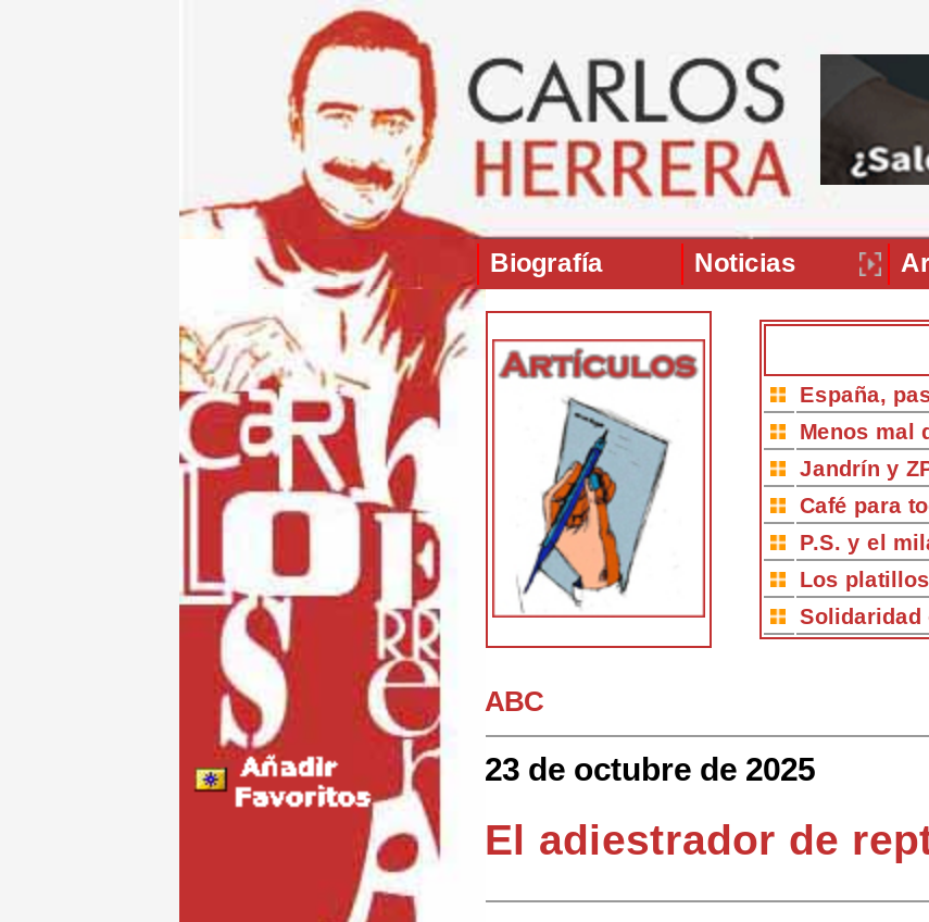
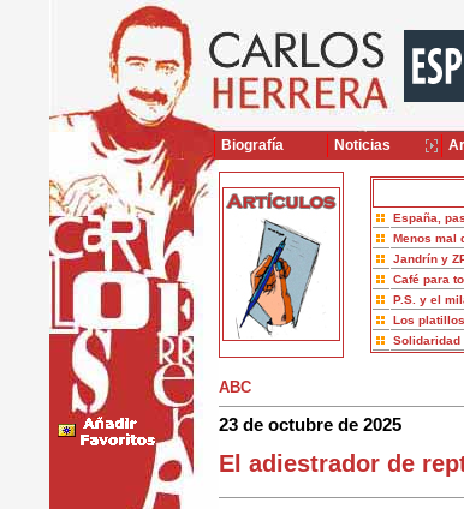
- [image]
+ [image]
